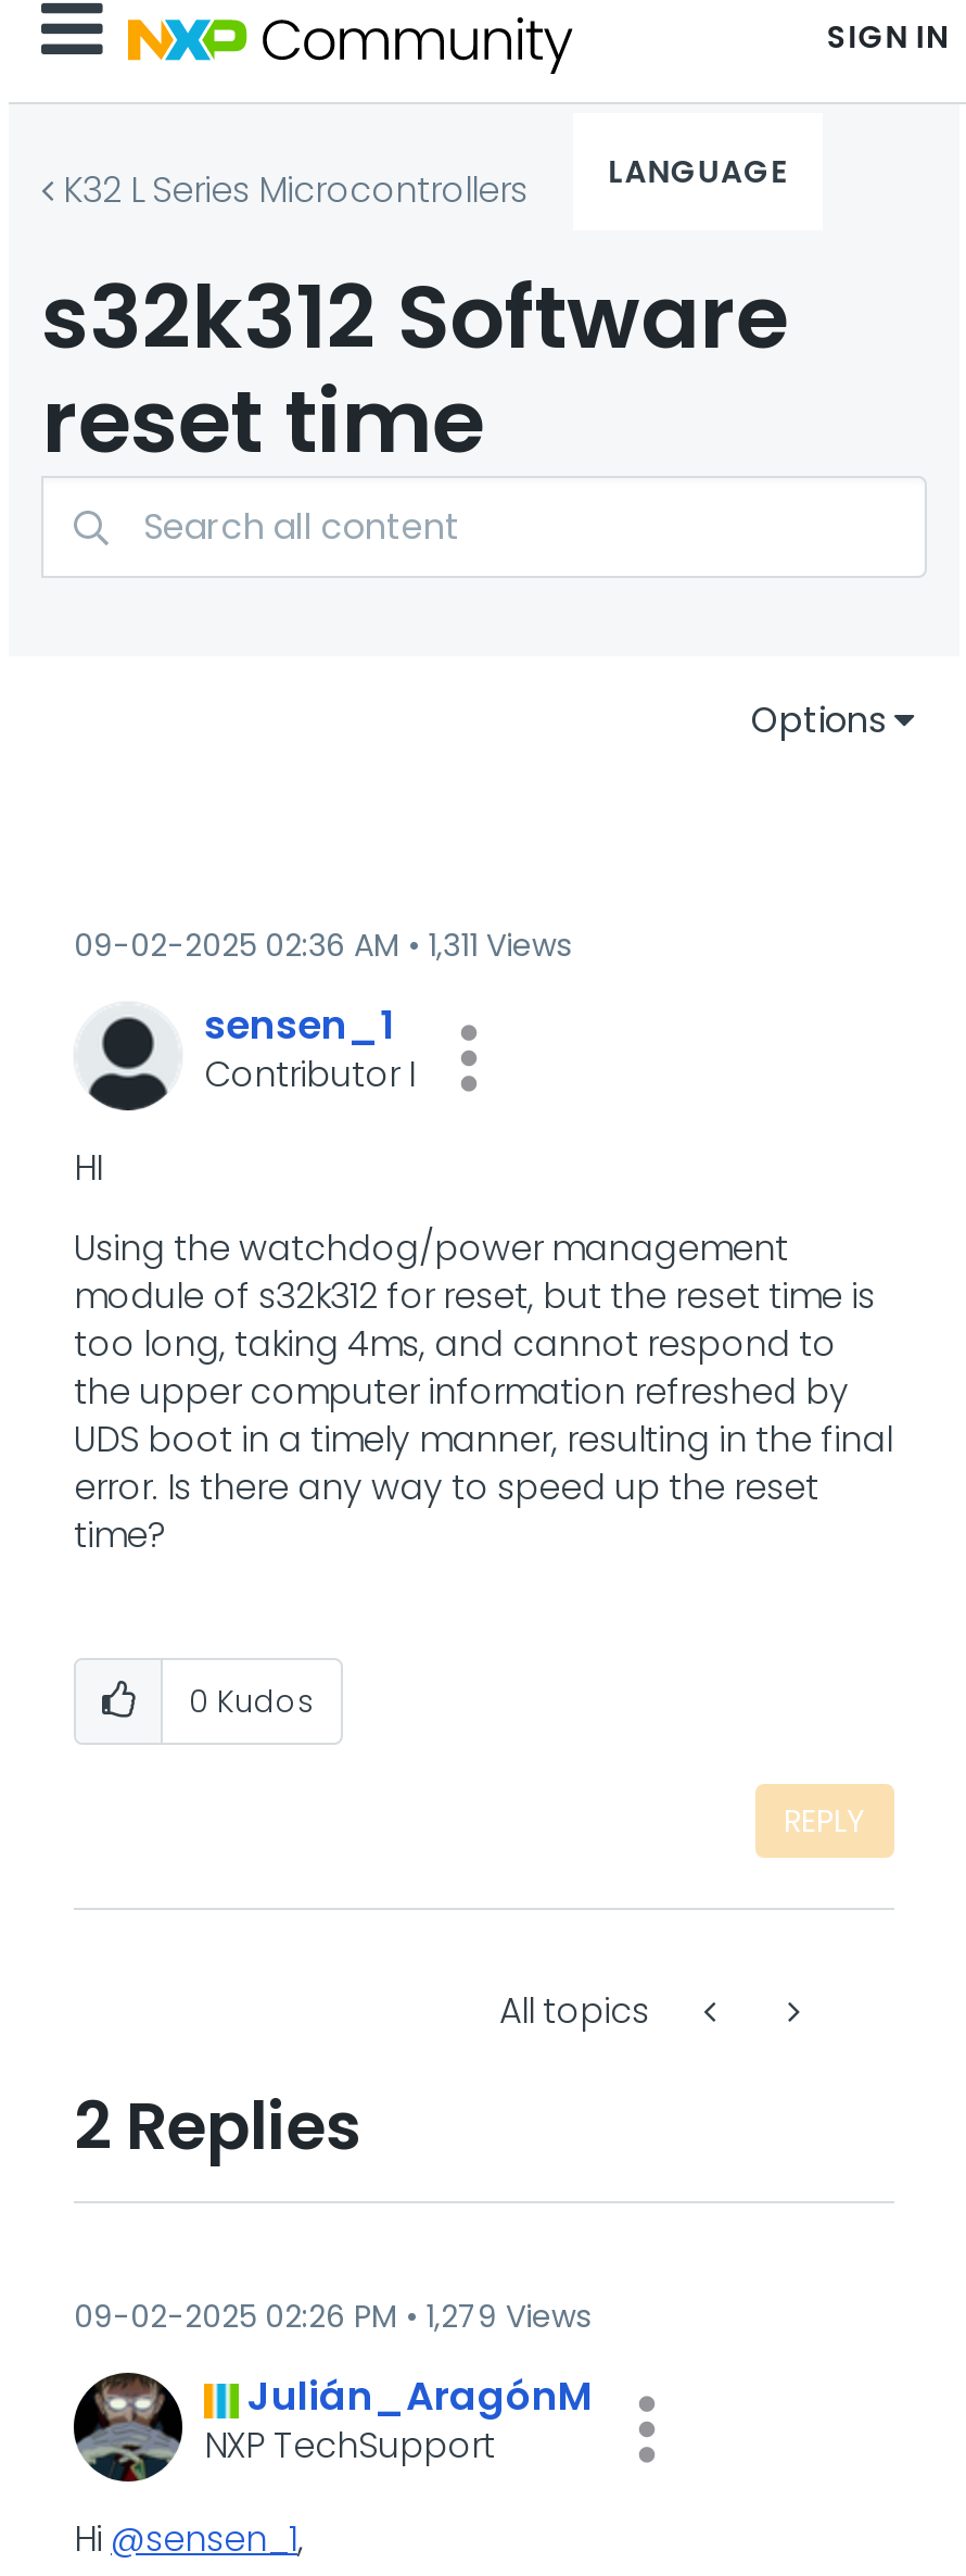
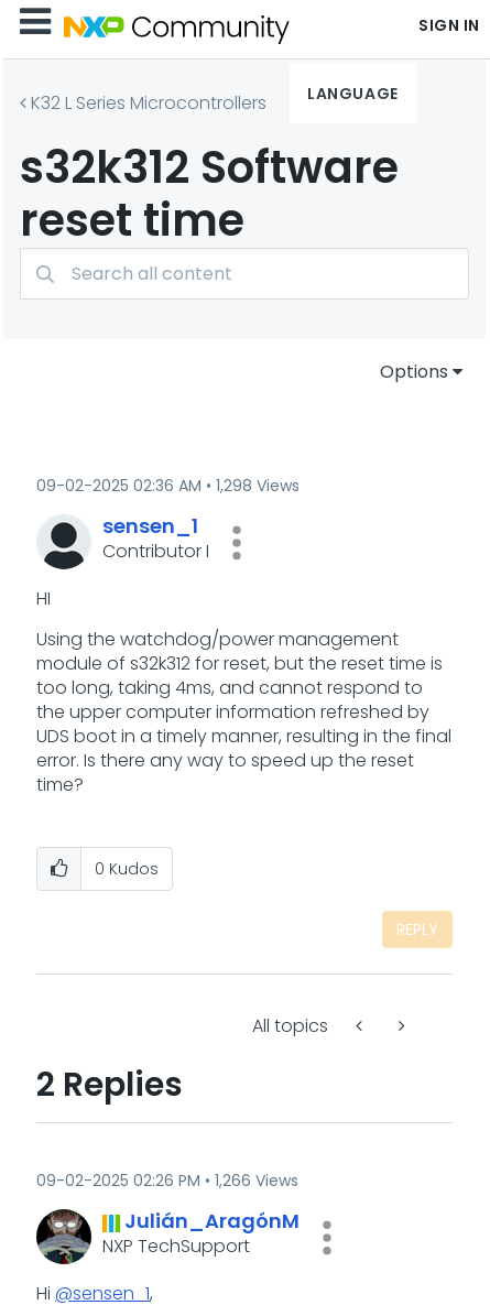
- 09-02-2025 02:36 AM 1,311 Views
+ 09-02-2025 02:36 AM 1,298 Views

- 09-02-2025 02:26 PM 1,279 Views
+ 09-02-2025 02:26 PM 1,266 Views
